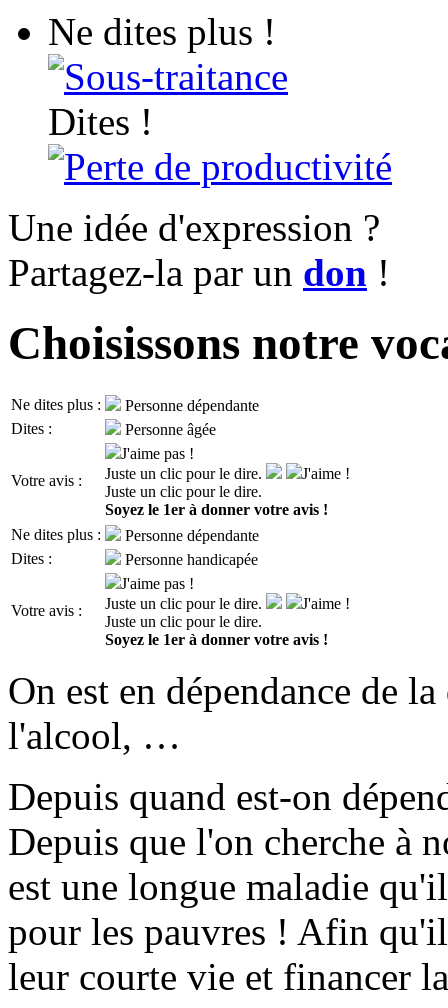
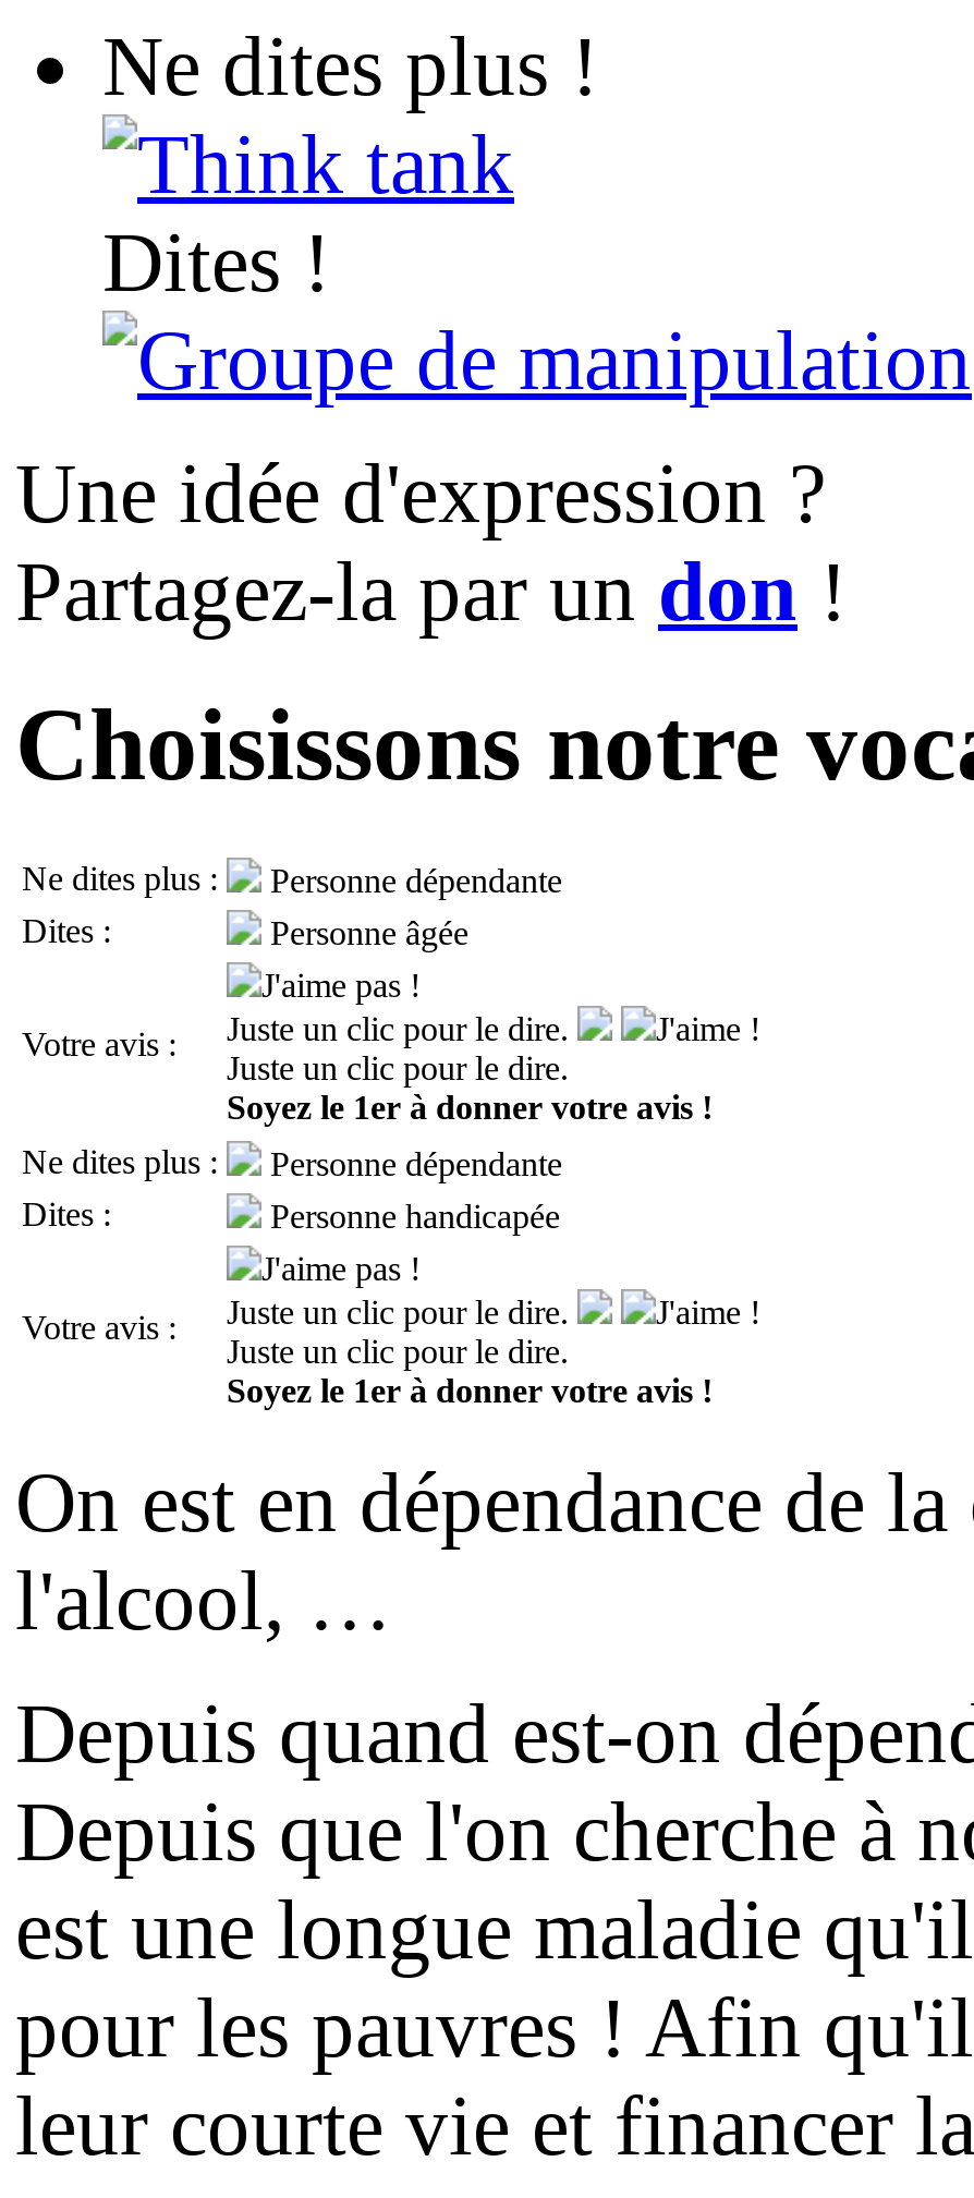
- Sous-traitance
+ Think tank

- Perte de productivité
+ Groupe de manipulation
